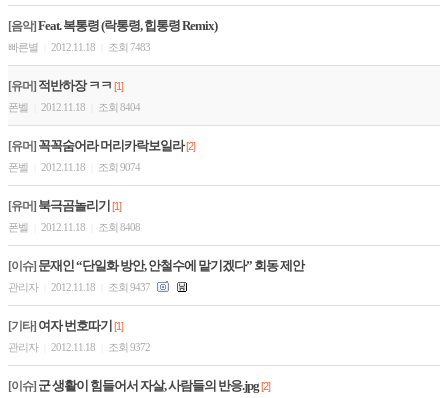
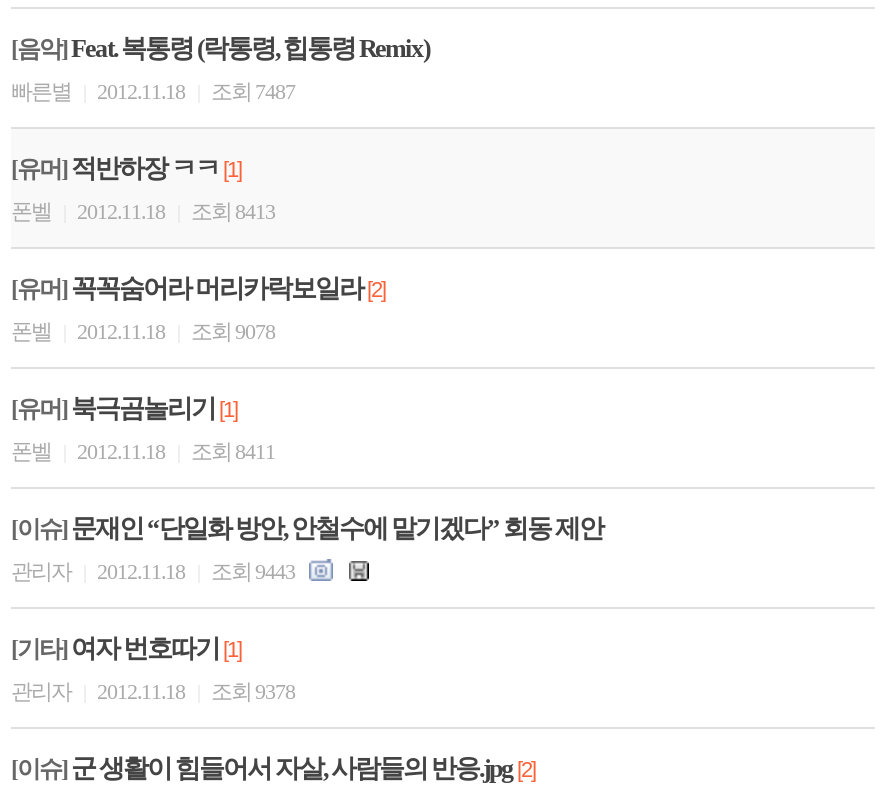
- 빠른별 2012.11.18 조회 7483
+ 빠른별 2012.11.18 조회 7487

- 폰벨 2012.11.18 조회 8404
+ 폰벨 2012.11.18 조회 8413

- 폰벨 2012.11.18 조회 9074
+ 폰벨 2012.11.18 조회 9078

- 폰벨 2012.11.18 조회 8408
+ 폰벨 2012.11.18 조회 8411

- 관리자 2012.11.18 조회 9437
+ 관리자 2012.11.18 조회 9443

- 관리자 2012.11.18 조회 9372
+ 관리자 2012.11.18 조회 9378
